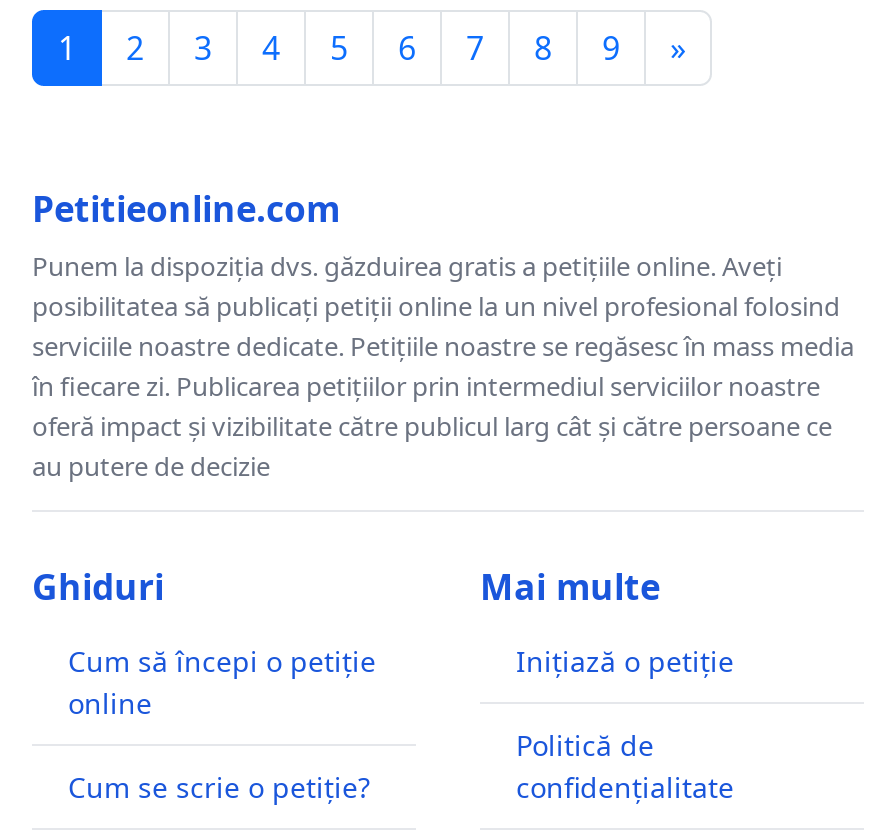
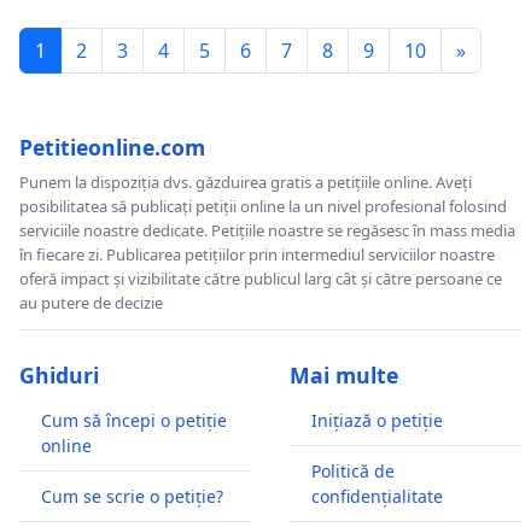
+ 10
